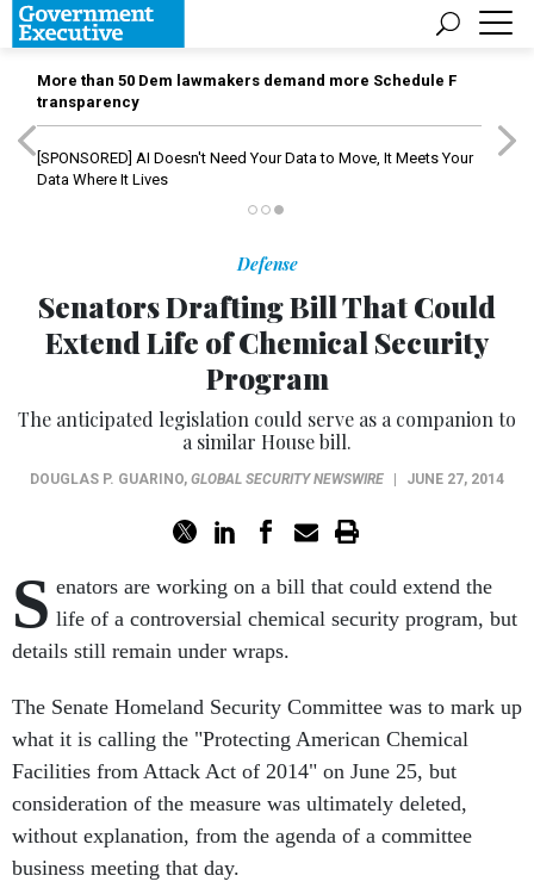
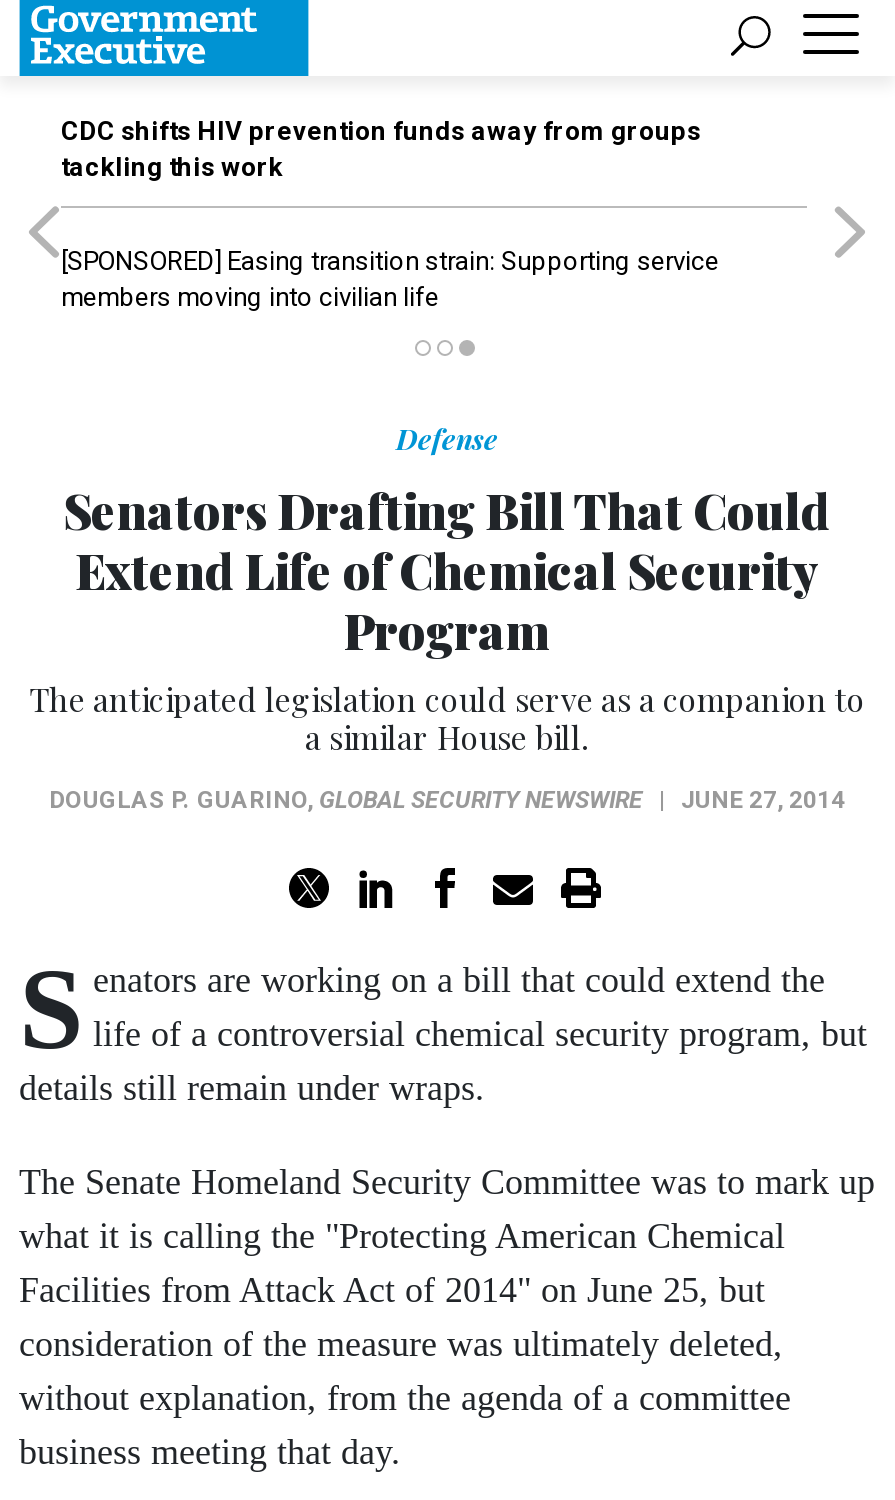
- More than 50 Dem lawmakers demand more Schedule F
- transparency
+ CDC shifts HIV prevention funds away from groups
+ tackling this work

- [SPONSORED] AI Doesn't Need Your Data to Move, It Meets Your
- Data Where It Lives
+ [SPONSORED] Easing transition strain: Supporting service
+ members moving into civilian life
